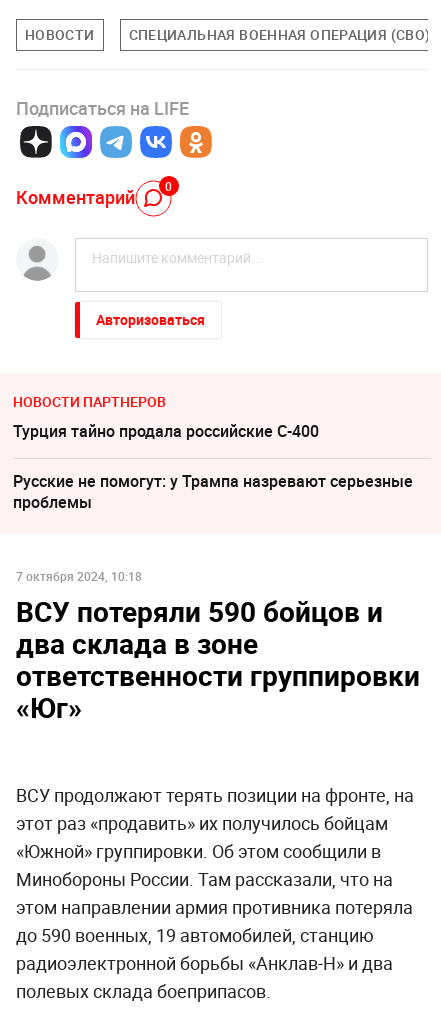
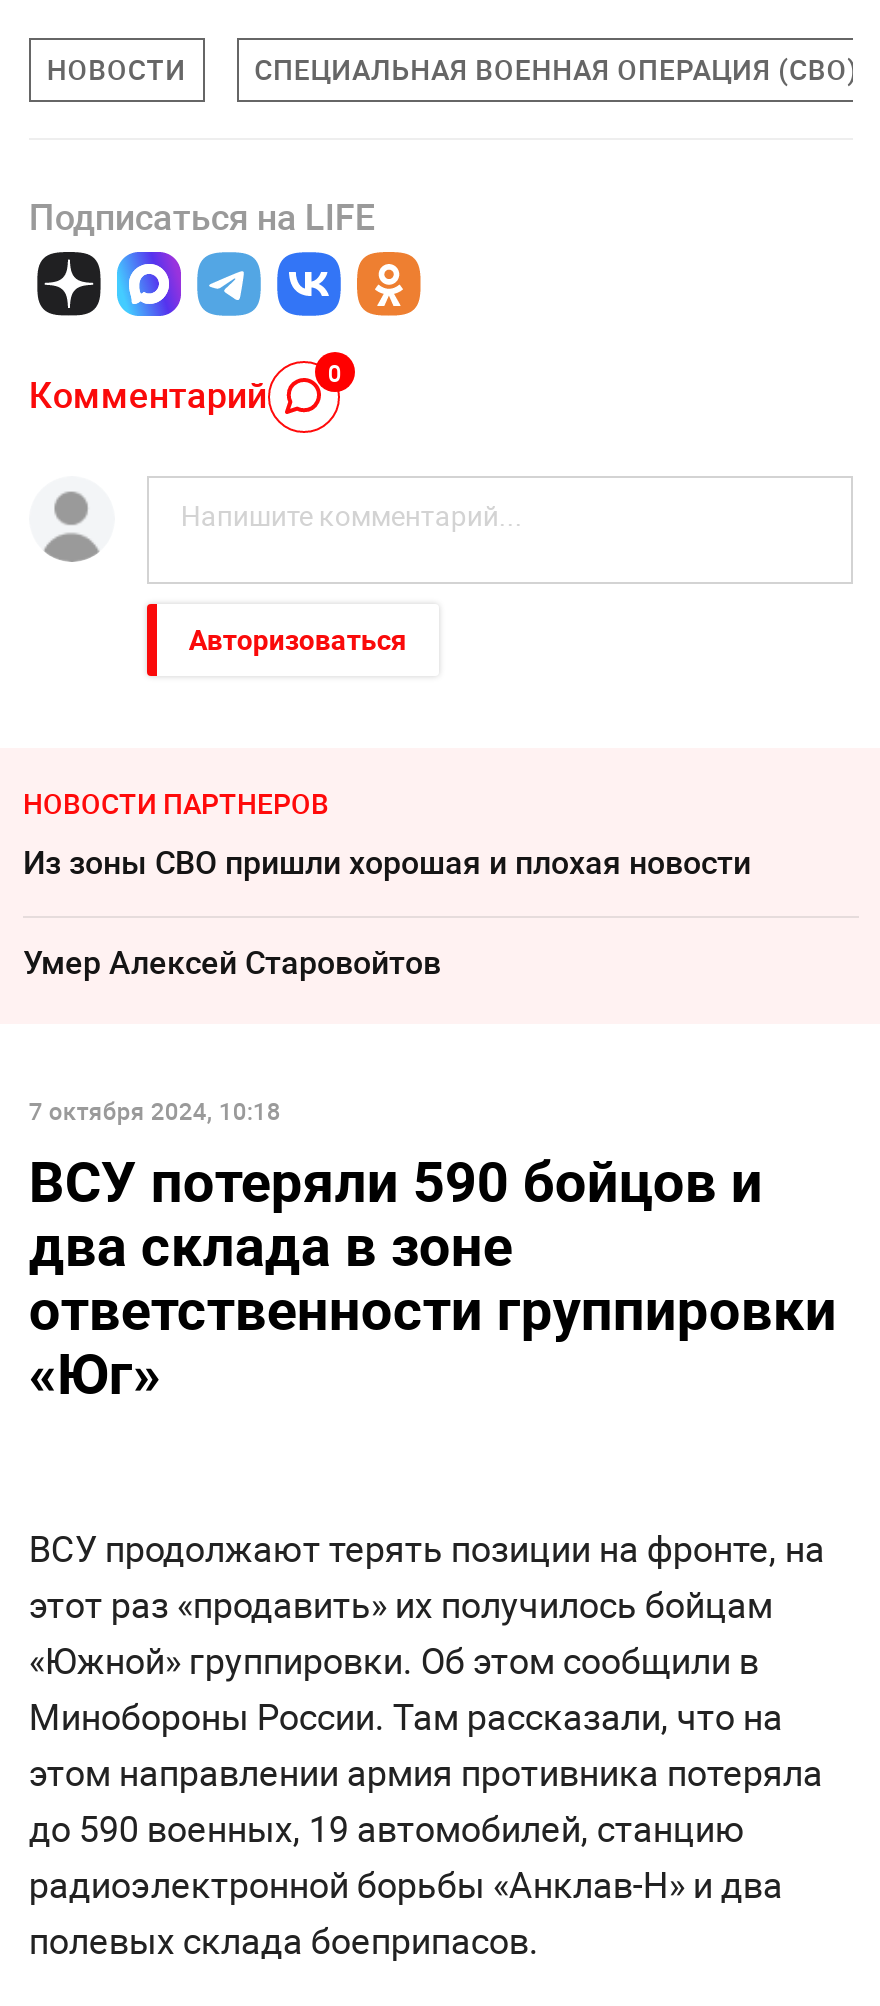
- Турция тайно продала российские С-400
+ Из зоны СВО пришли хорошая и плохая новости

- Русские не помогут: у Трампа назревают серьезные
- проблемы
+ Умер Алексeй Старовойтов
